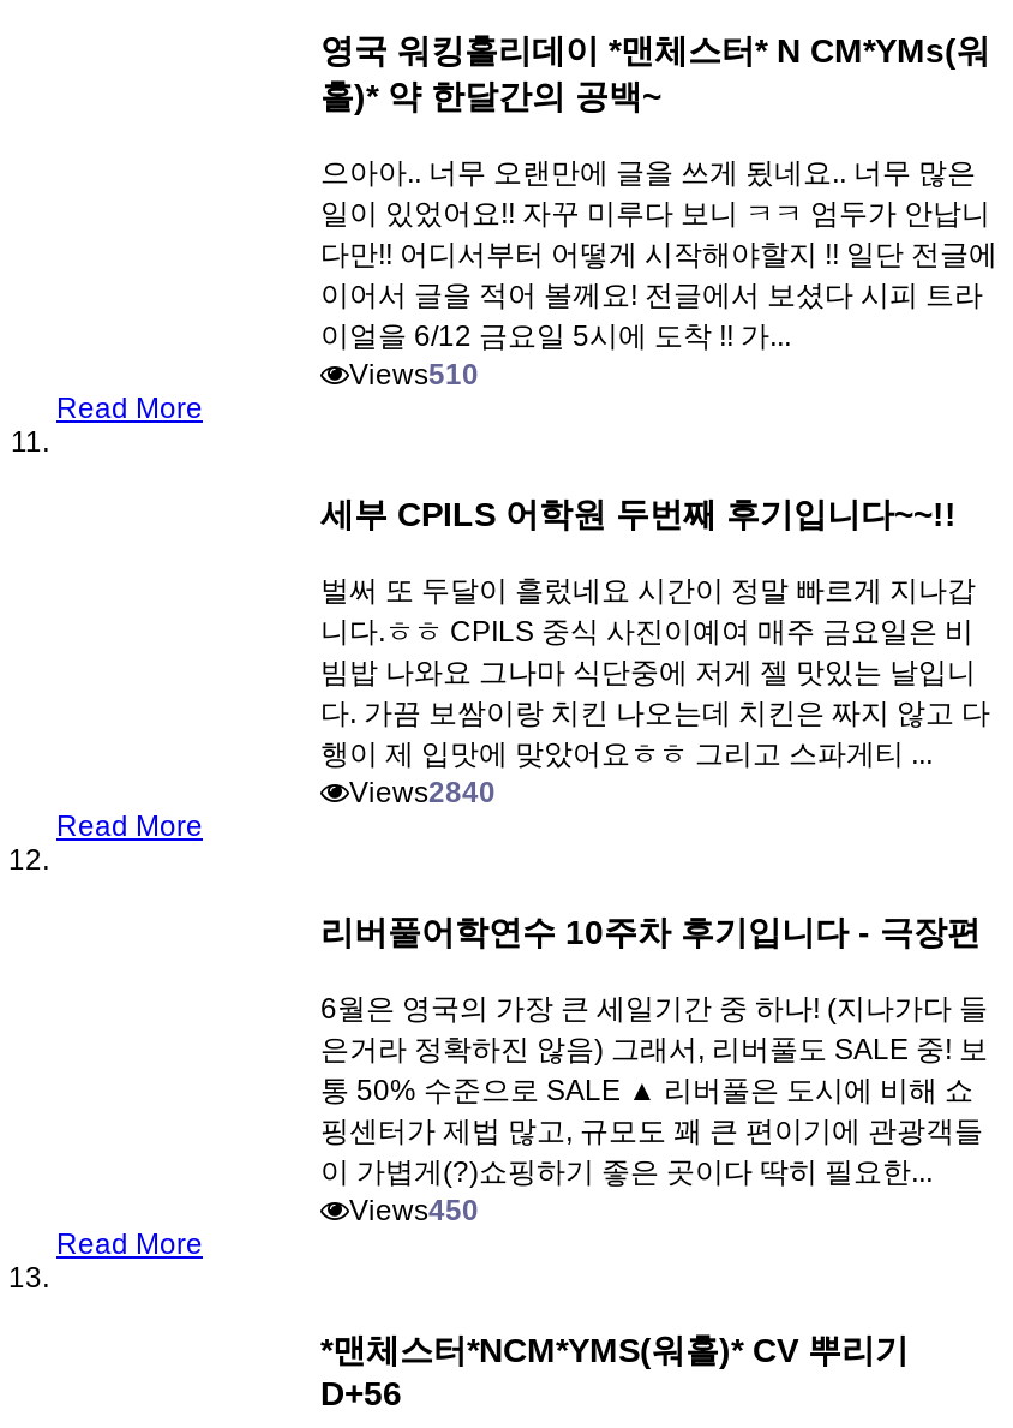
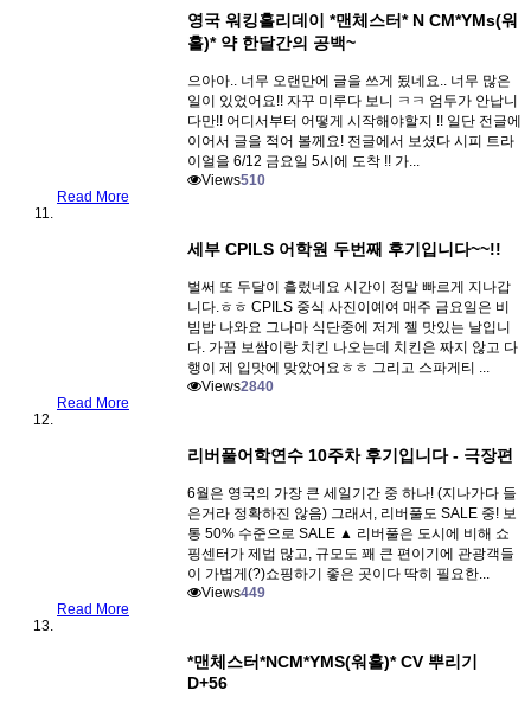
- Views450
+ Views449
